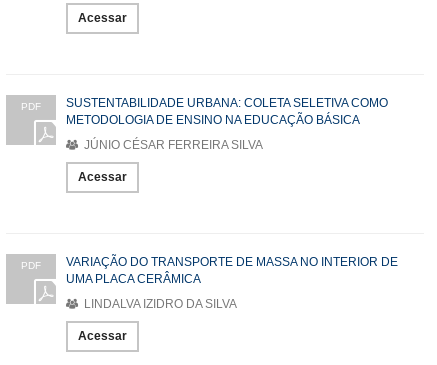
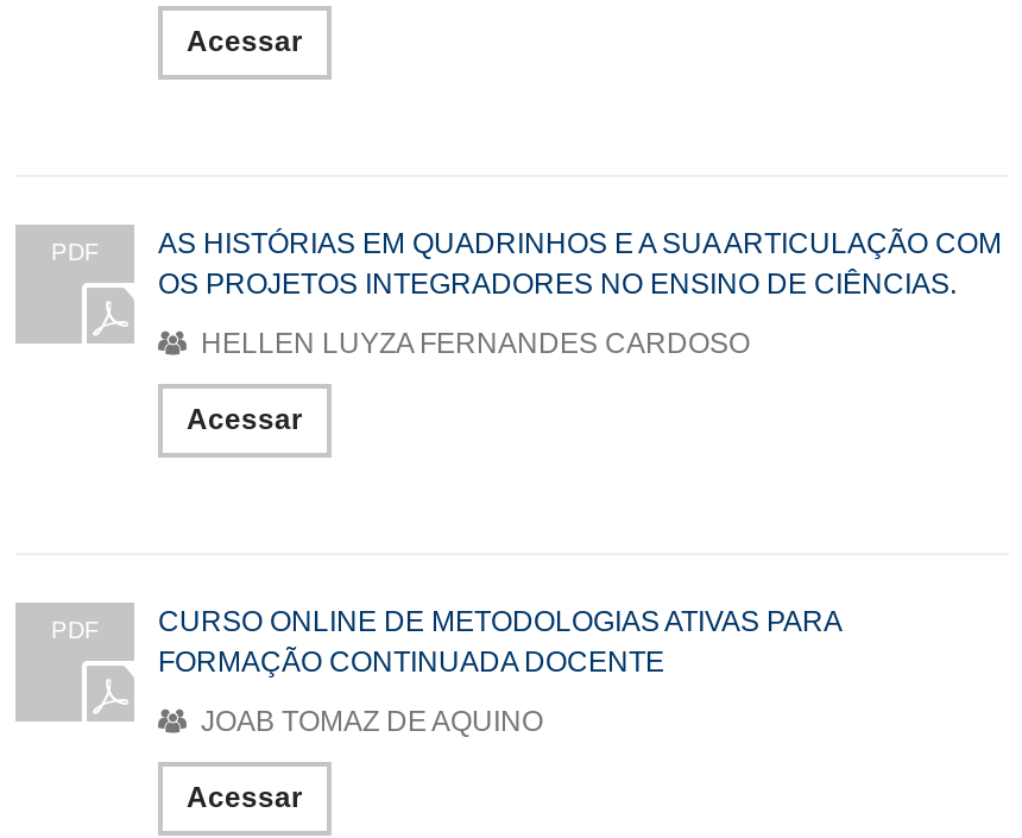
- SUSTENTABILIDADE URBANA: COLETA SELETIVA COMO
- METODOLOGIA DE ENSINO NA EDUCAÇÃO BÁSICA
+ AS HISTÓRIAS EM QUADRINHOS E A SUA ARTICULAÇÃO COM
+ OS PROJETOS INTEGRADORES NO ENSINO DE CIÊNCIAS.

- JÚNIO CÉSAR FERREIRA SILVA
+ HELLEN LUYZA FERNANDES CARDOSO

- VARIAÇÃO DO TRANSPORTE DE MASSA NO INTERIOR DE
- UMA PLACA CERÂMICA
+ CURSO ONLINE DE METODOLOGIAS ATIVAS PARA
+ FORMAÇÃO CONTINUADA DOCENTE

- LINDALVA IZIDRO DA SILVA
+ JOAB TOMAZ DE AQUINO
